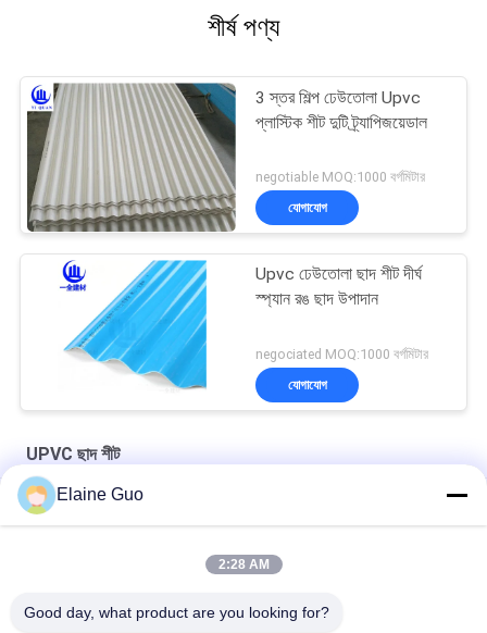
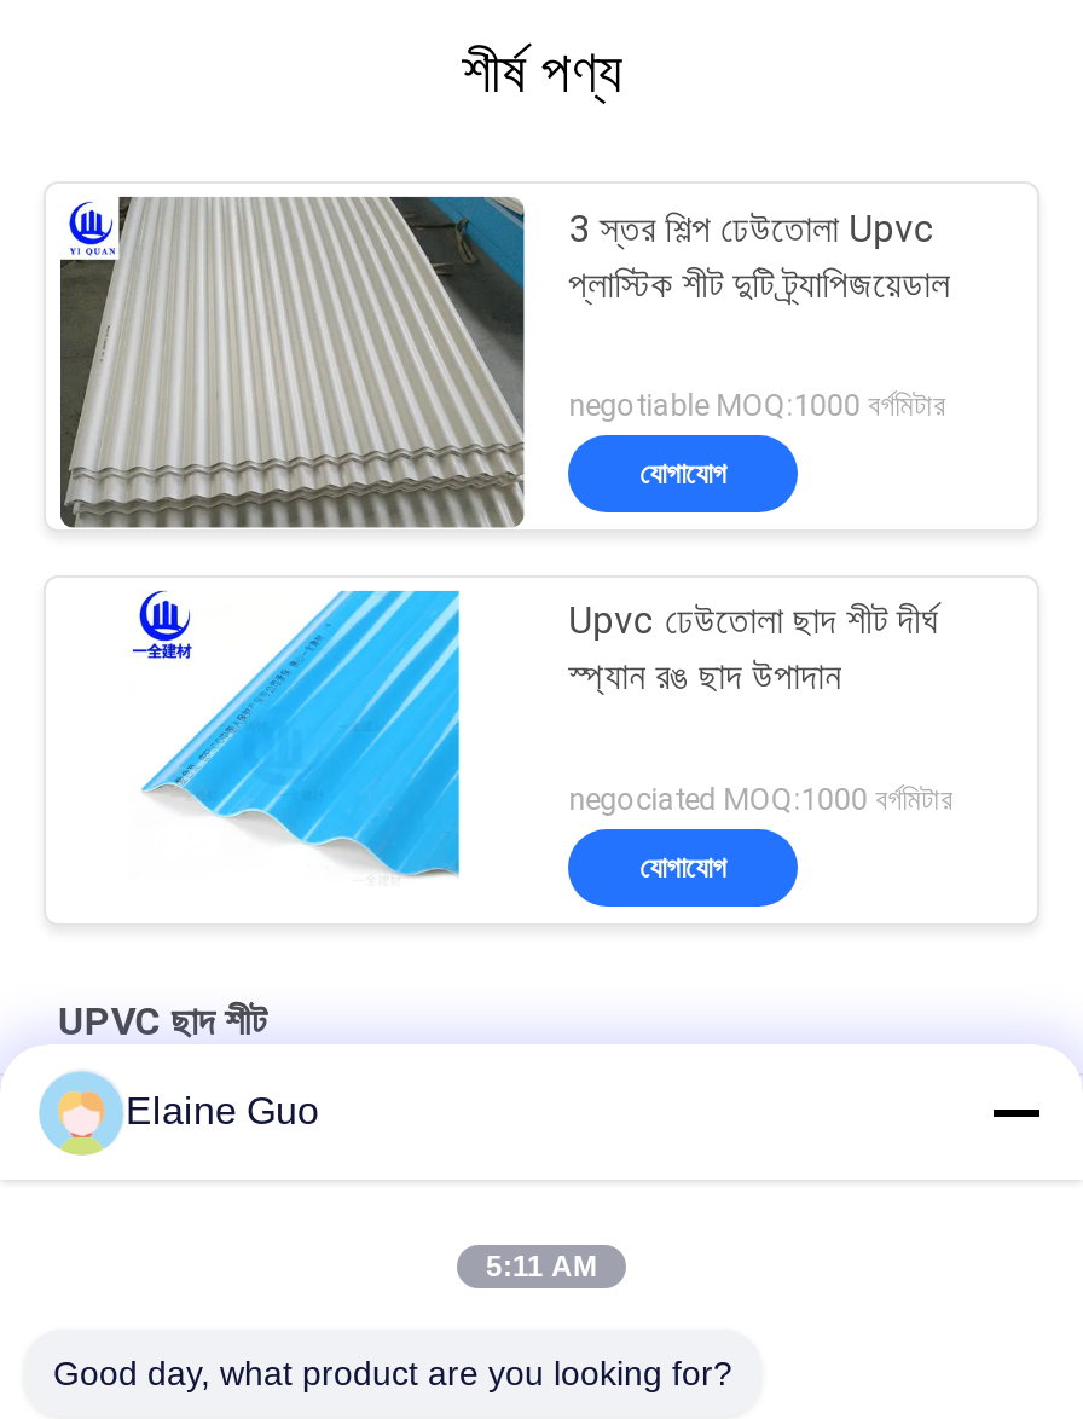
- 2:28 AM
+ 5:11 AM
